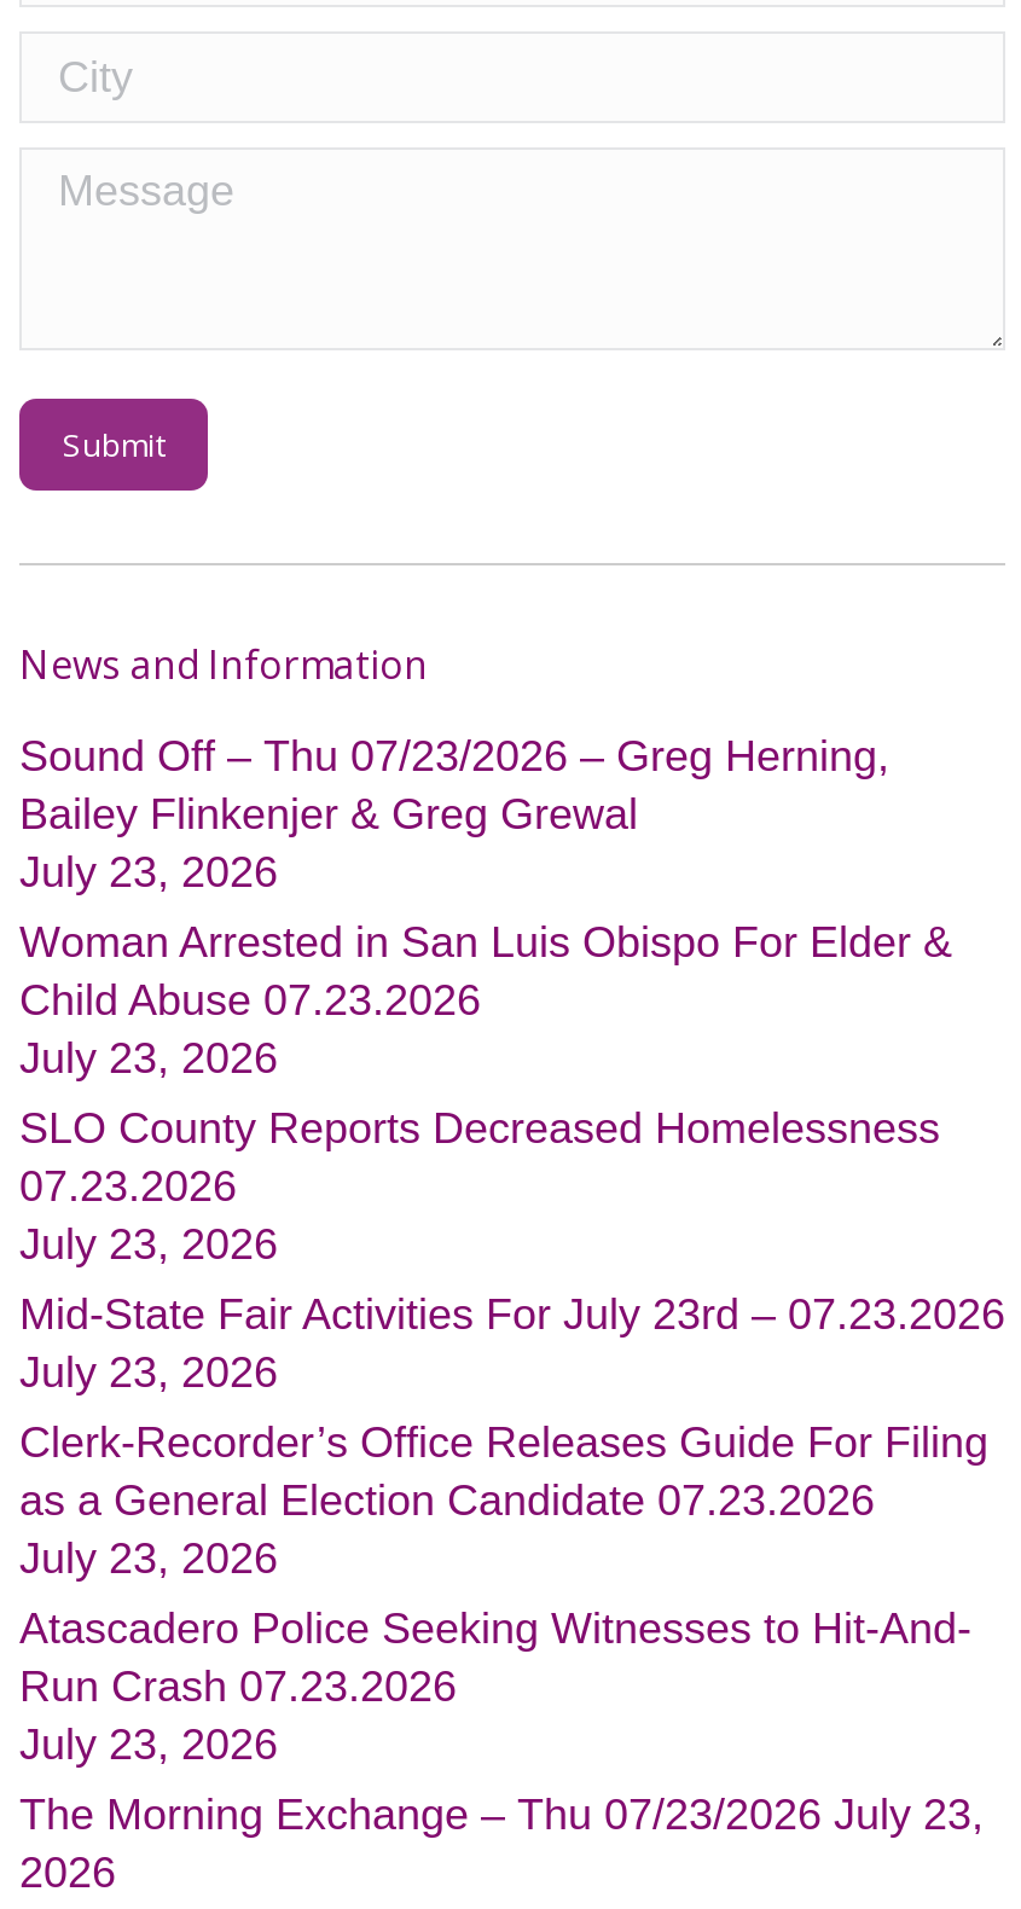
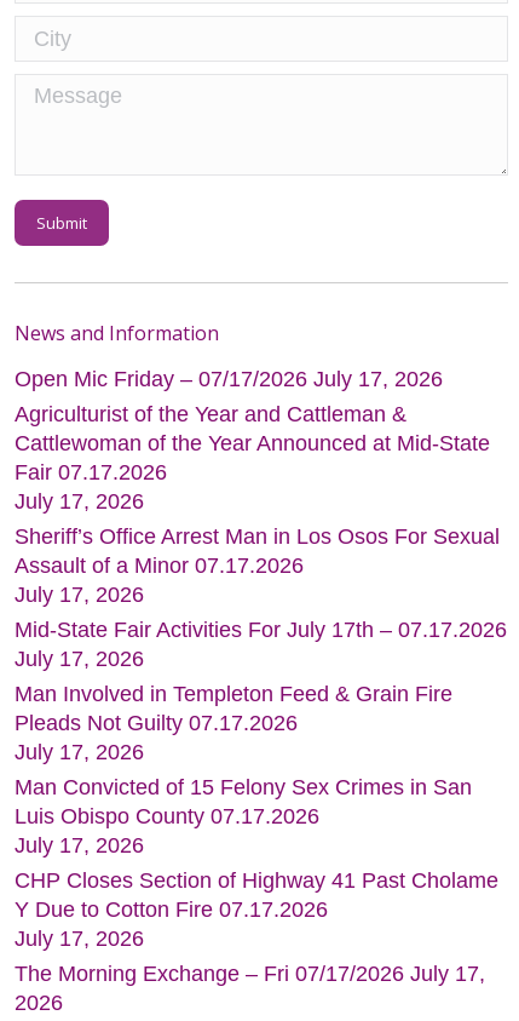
- Sound Off – Thu 07/23/2026 – Greg Herning,
- Bailey Flinkenjer & Greg Grewal
- July 23, 2026
- Woman Arrested in San Luis Obispo For Elder &
- Child Abuse 07.23.2026
- July 23, 2026
- SLO County Reports Decreased Homelessness
- 07.23.2026
- July 23, 2026
- Mid-State Fair Activities For July 23rd – 07.23.2026
- July 23, 2026
- Clerk-Recorder’s Office Releases Guide For Filing
- as a General Election Candidate 07.23.2026
- July 23, 2026
- Atascadero Police Seeking Witnesses to Hit-And-
- Run Crash 07.23.2026
- July 23, 2026
- The Morning Exchange – Thu 07/23/2026 July 23,
+ Open Mic Friday – 07/17/2026 July 17, 2026
+ Agriculturist of the Year and Cattleman &
+ Cattlewoman of the Year Announced at Mid-State
+ Fair 07.17.2026
+ July 17, 2026
+ Sheriff’s Office Arrest Man in Los Osos For Sexual
+ Assault of a Minor 07.17.2026
+ July 17, 2026
+ Mid-State Fair Activities For July 17th – 07.17.2026
+ July 17, 2026
+ Man Involved in Templeton Feed & Grain Fire
+ Pleads Not Guilty 07.17.2026
+ July 17, 2026
+ Man Convicted of 15 Felony Sex Crimes in San
+ Luis Obispo County 07.17.2026
+ July 17, 2026
+ CHP Closes Section of Highway 41 Past Cholame
+ Y Due to Cotton Fire 07.17.2026
+ July 17, 2026
+ The Morning Exchange – Fri 07/17/2026 July 17,
